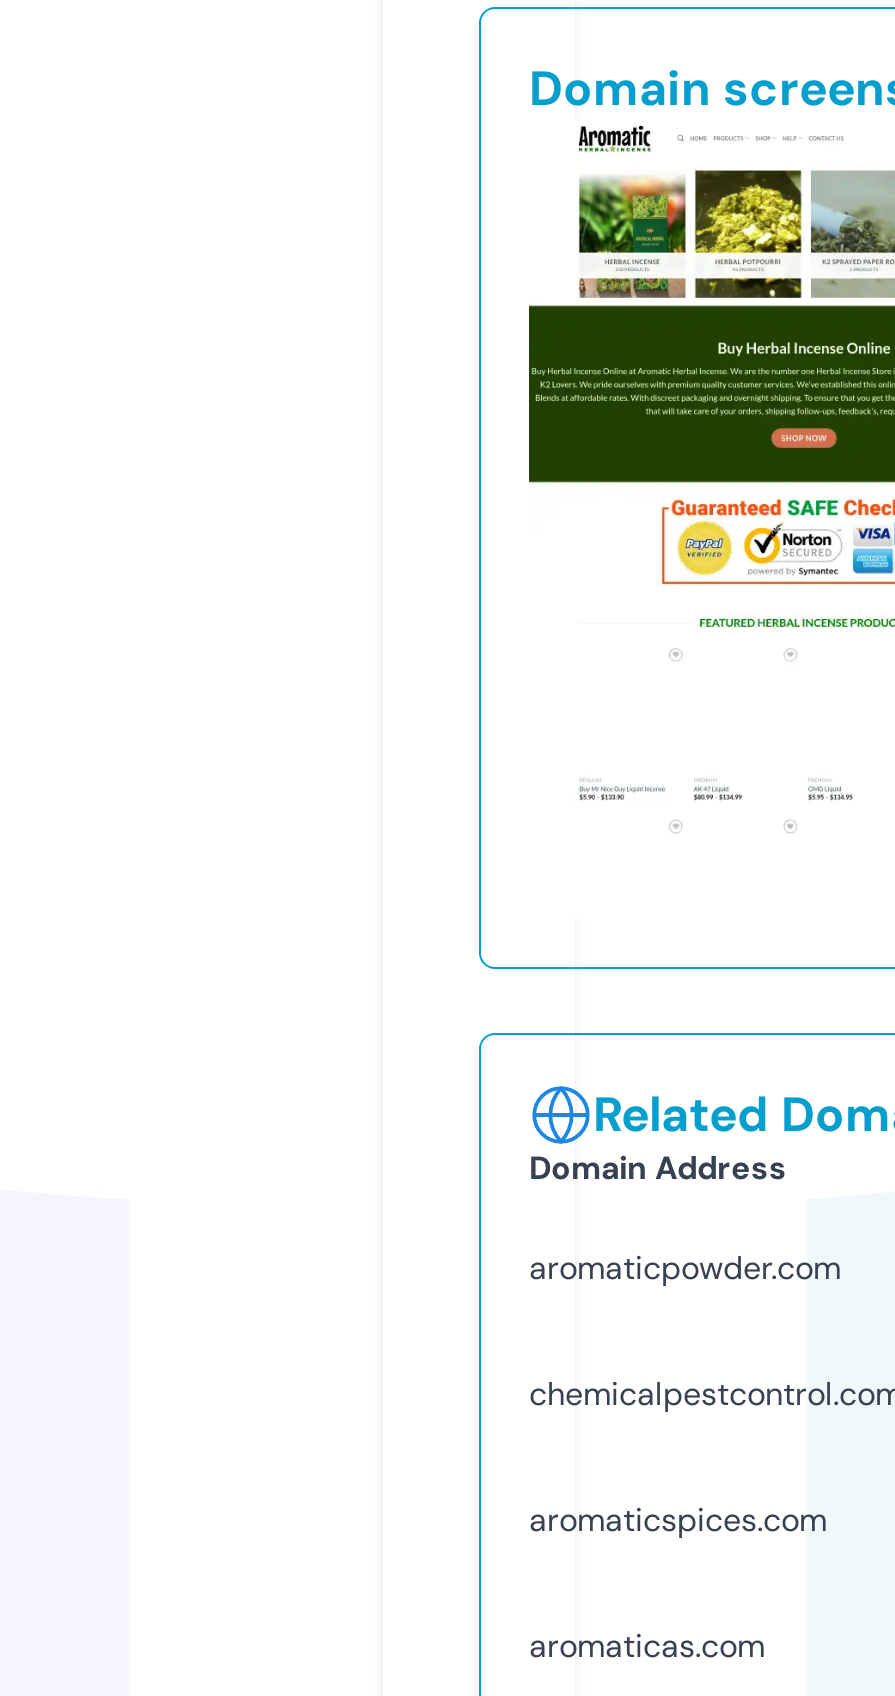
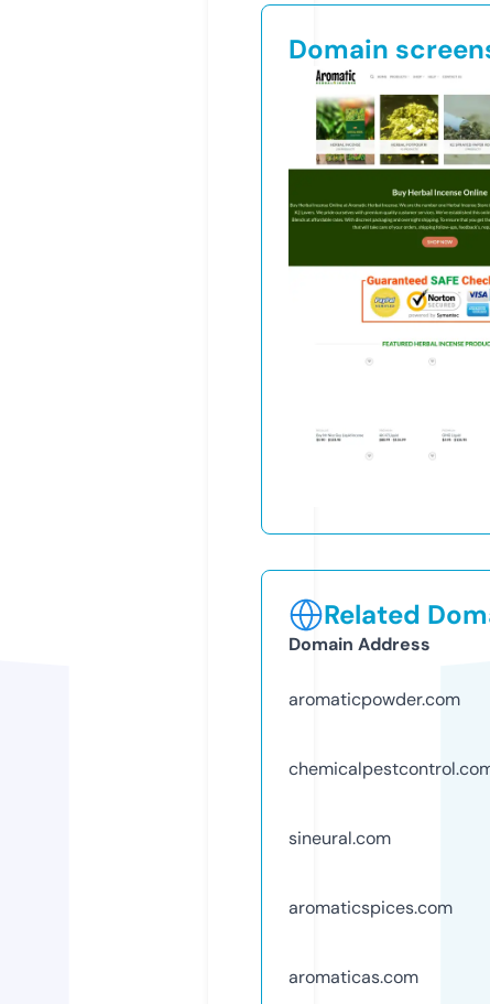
+ sineural.com
